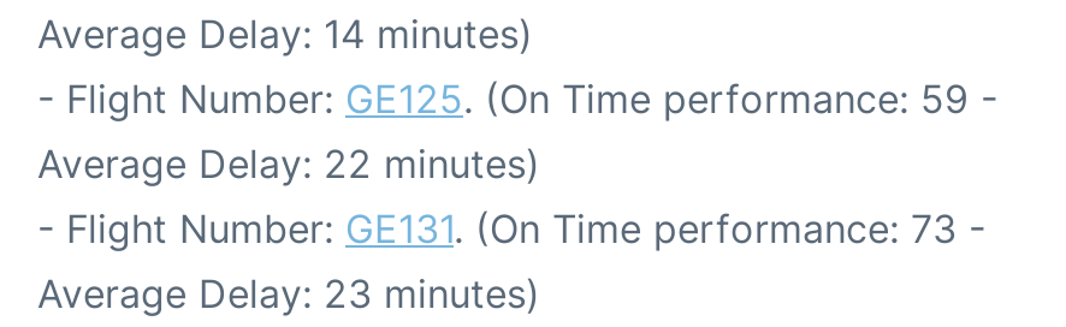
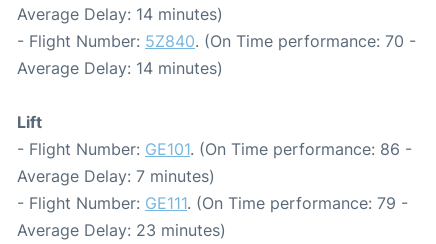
- - Flight Number: GE125. (On Time performance: 59 -
- Average Delay: 22 minutes)
- - Flight Number: GE131. (On Time performance: 73 -
+ - Flight Number: 5Z840. (On Time performance: 70 -
+ Average Delay: 14 minutes)
+ Lift
+ - Flight Number: GE101. (On Time performance: 86 -
+ Average Delay: 7 minutes)
+ - Flight Number: GE111. (On Time performance: 79 -
